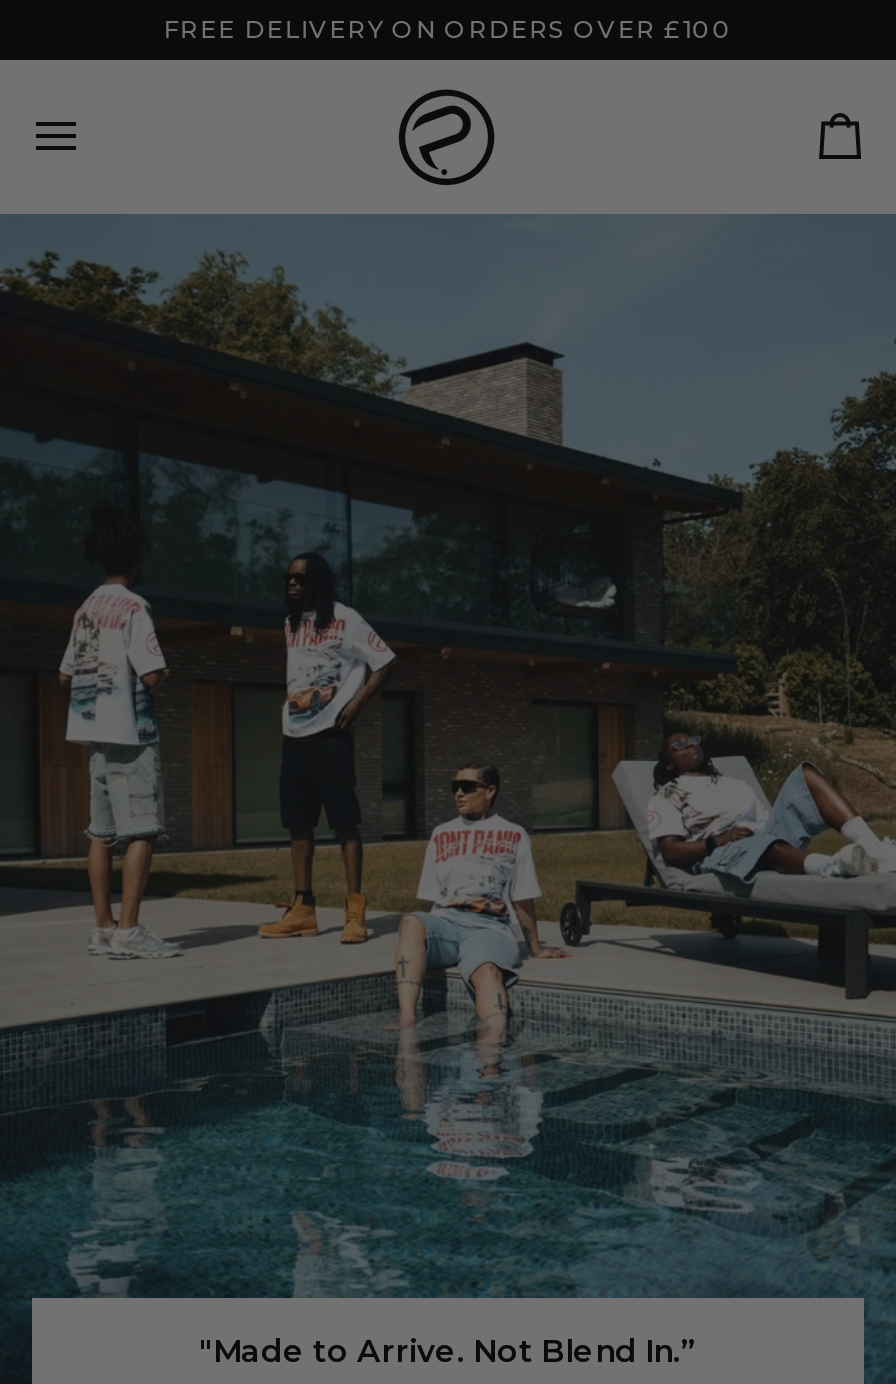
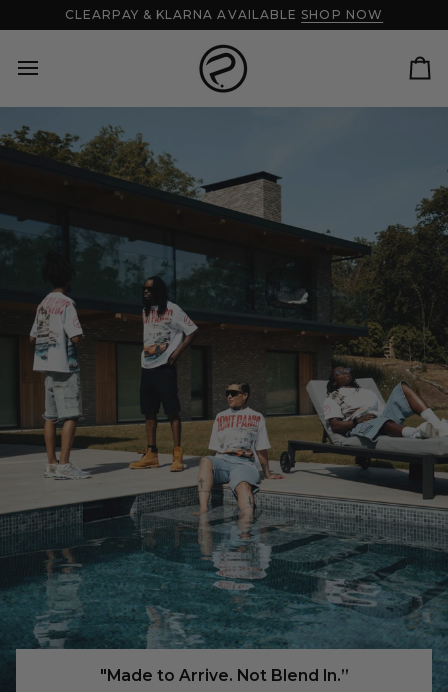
- FREE DELIVERY ON ORDERS OVER £100
+ CLEARPAY & KLARNA AVAILABLE SHOP NOW
